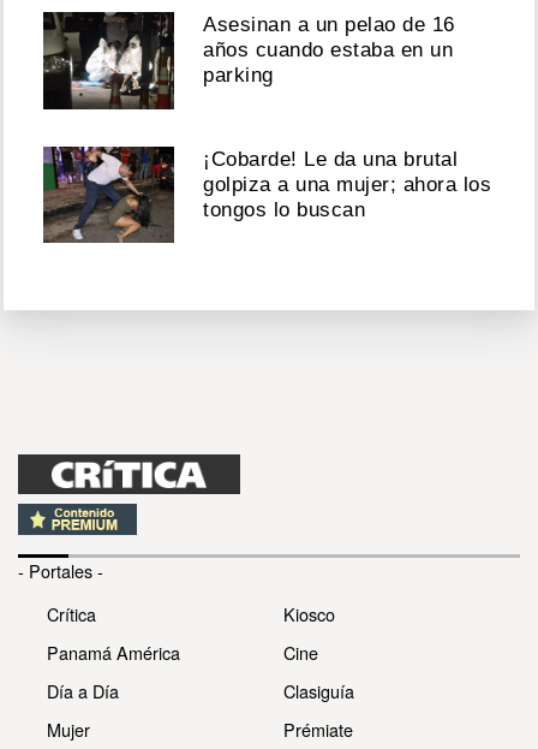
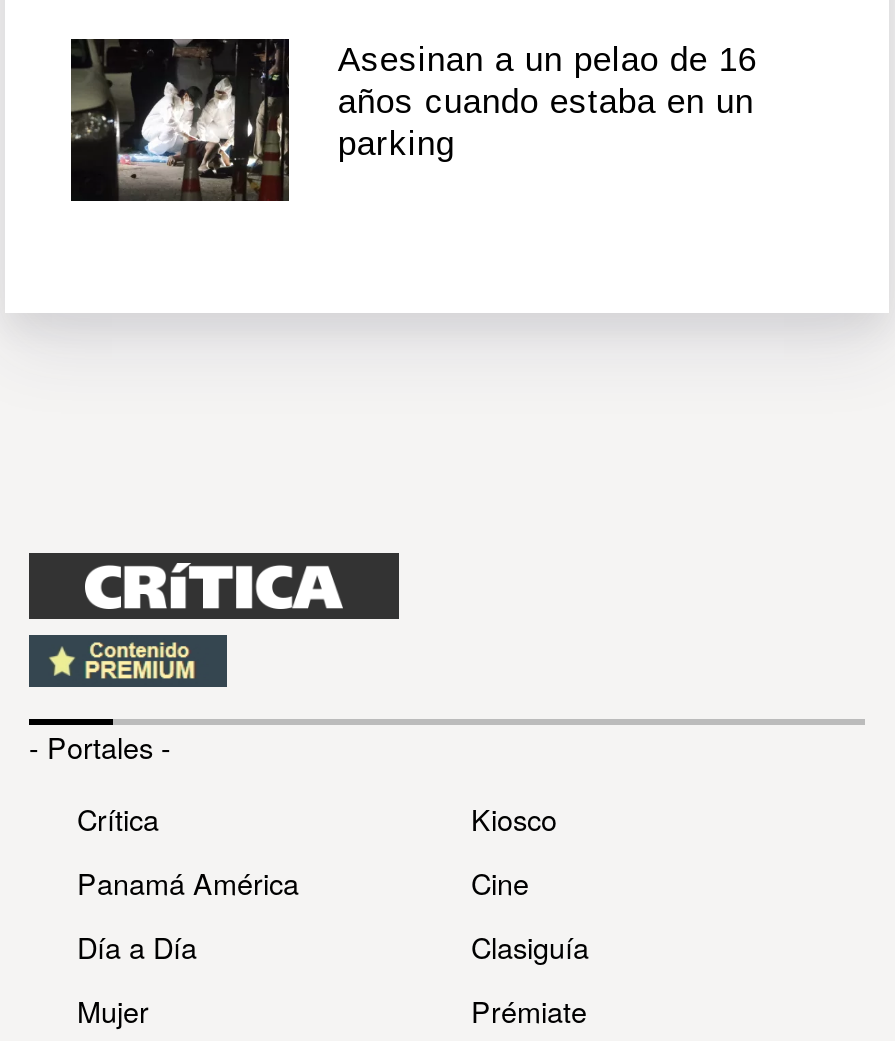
- [image]
- ¡Cobarde! Le da una brutal
- golpiza a una mujer; ahora los
- tongos lo buscan
